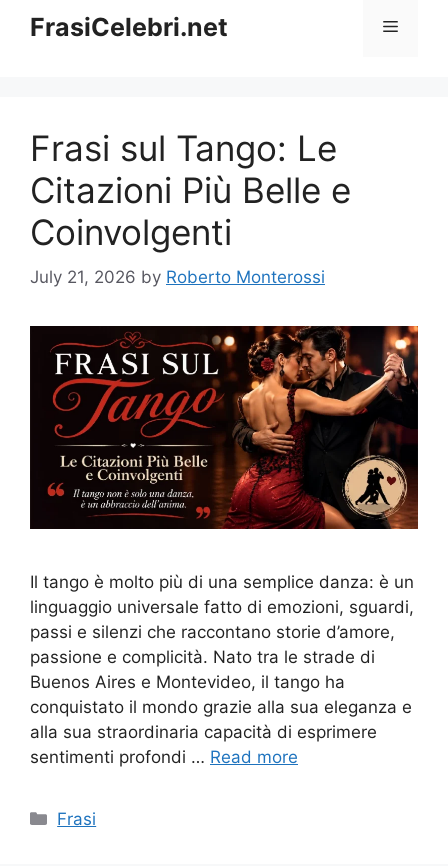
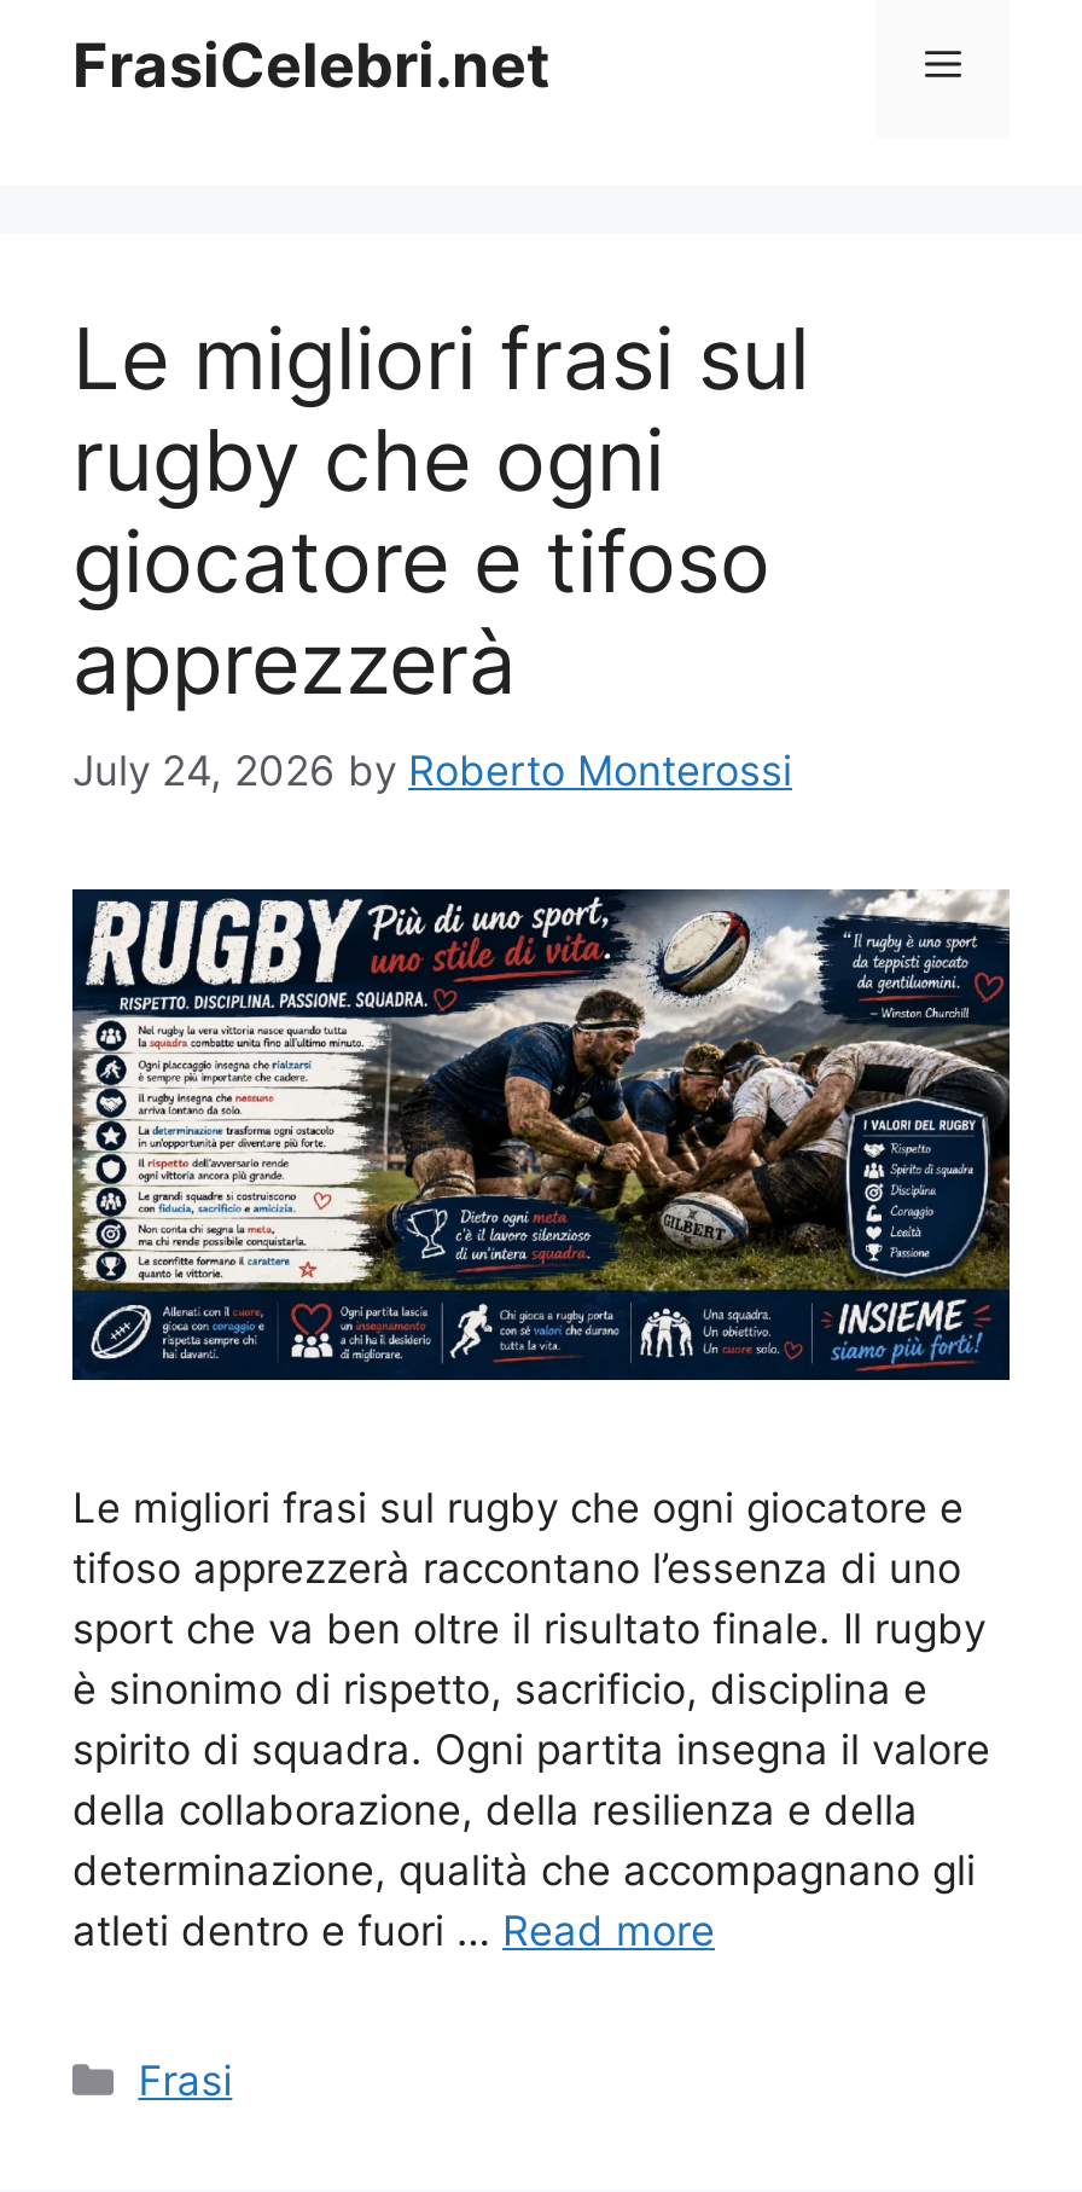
- Frasi sul Tango: Le
- Citazioni Più Belle e
- Coinvolgenti
- July 21, 2026 by Roberto Monterossi
+ Le migliori frasi sul
+ rugby che ogni
+ giocatore e tifoso
+ apprezzerà
+ July 24, 2026 by Roberto Monterossi

- [image]
+ [image]

- Il tango è molto più di una semplice danza: è un
- linguaggio universale fatto di emozioni, sguardi,
- passi e silenzi che raccontano storie d’amore,
- passione e complicità. Nato tra le strade di
- Buenos Aires e Montevideo, il tango ha
- conquistato il mondo grazie alla sua eleganza e
- alla sua straordinaria capacità di esprimere
- sentimenti profondi … Read more
+ Le migliori frasi sul rugby che ogni giocatore e
+ tifoso apprezzerà raccontano l’essenza di uno
+ sport che va ben oltre il risultato finale. Il rugby
+ è sinonimo di rispetto, sacrificio, disciplina e
+ spirito di squadra. Ogni partita insegna il valore
+ della collaborazione, della resilienza e della
+ determinazione, qualità che accompagnano gli
+ atleti dentro e fuori … Read more
